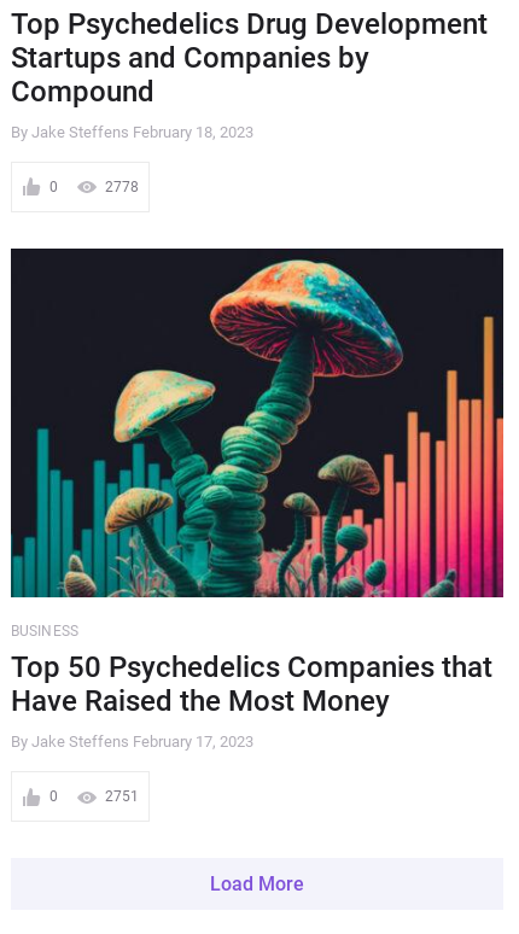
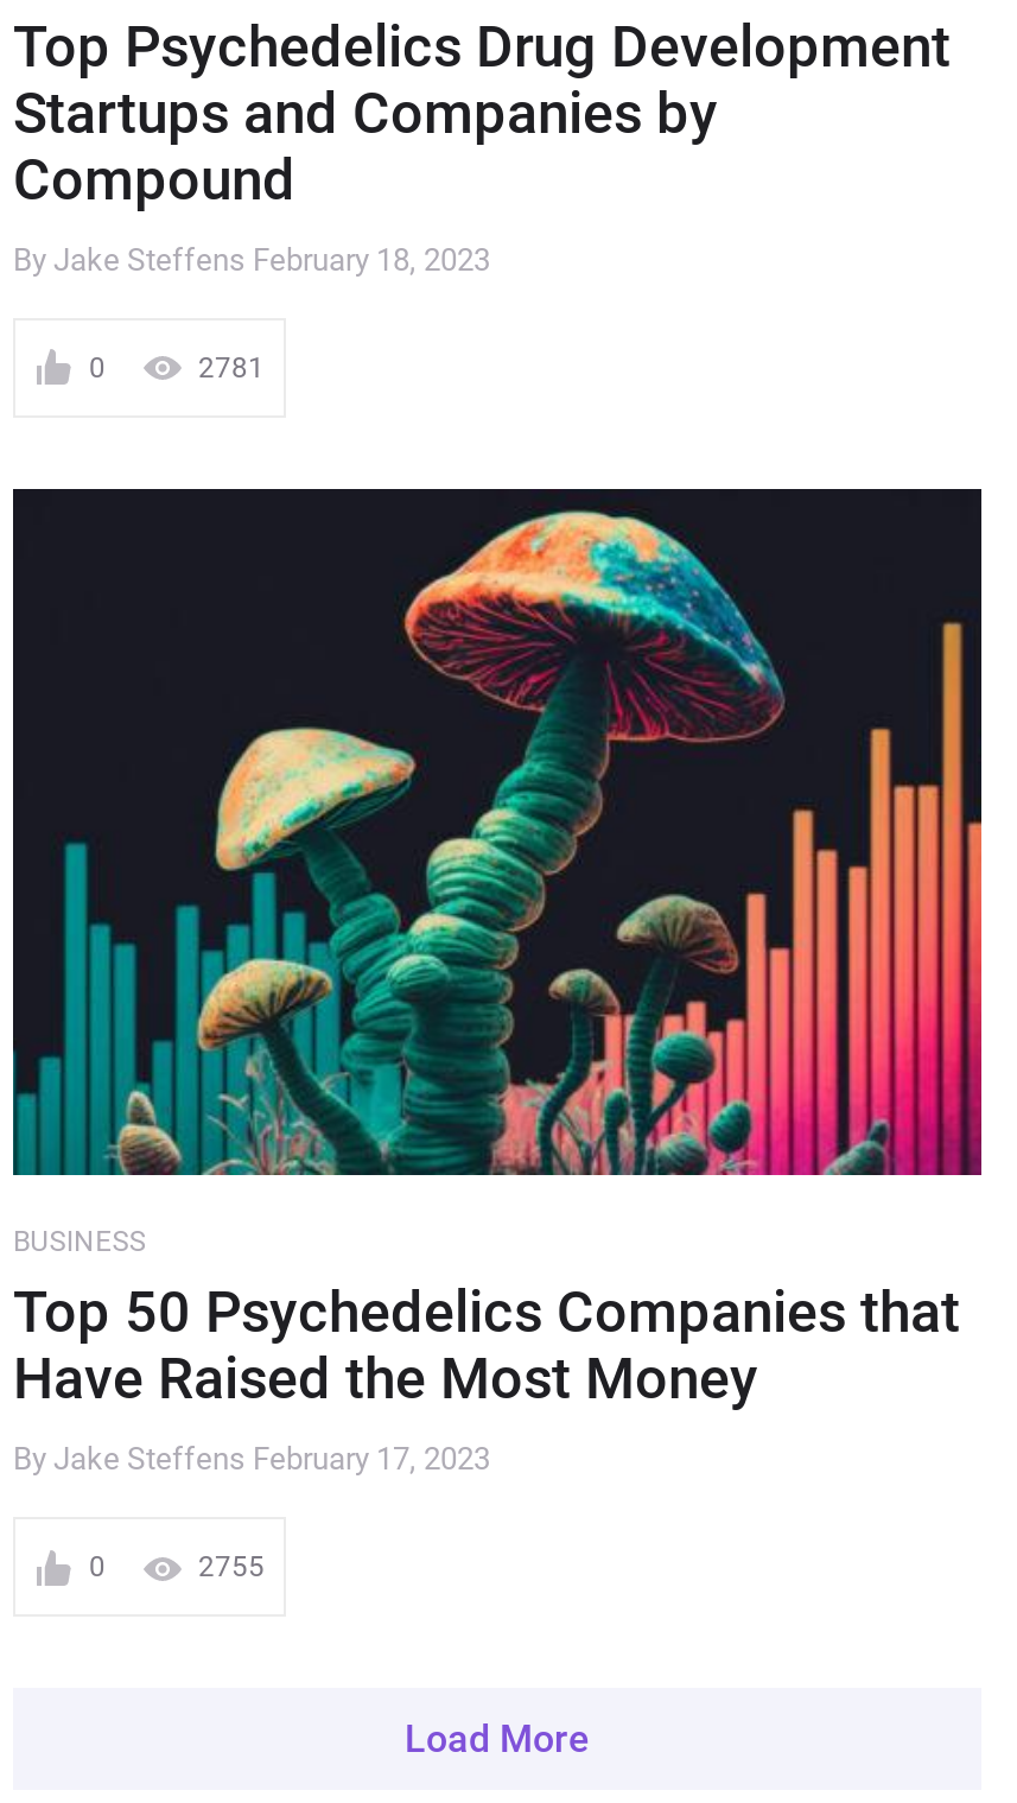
- 2778
+ 2781

- 2751
+ 2755
